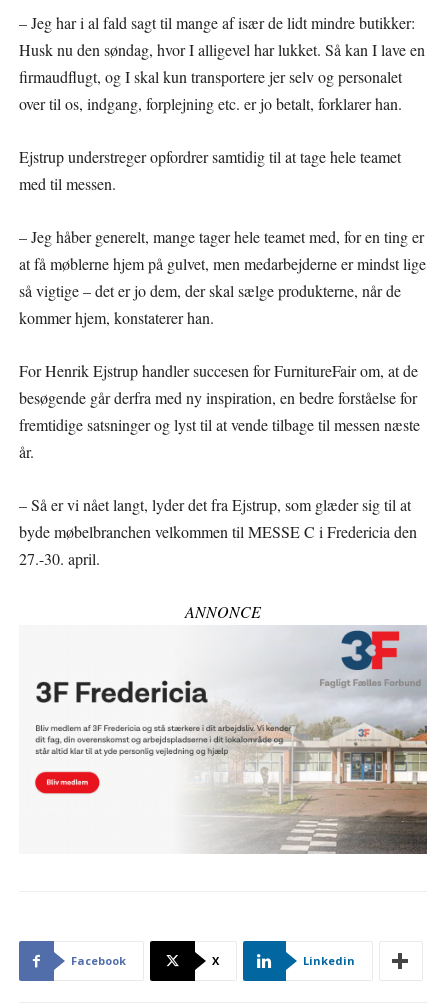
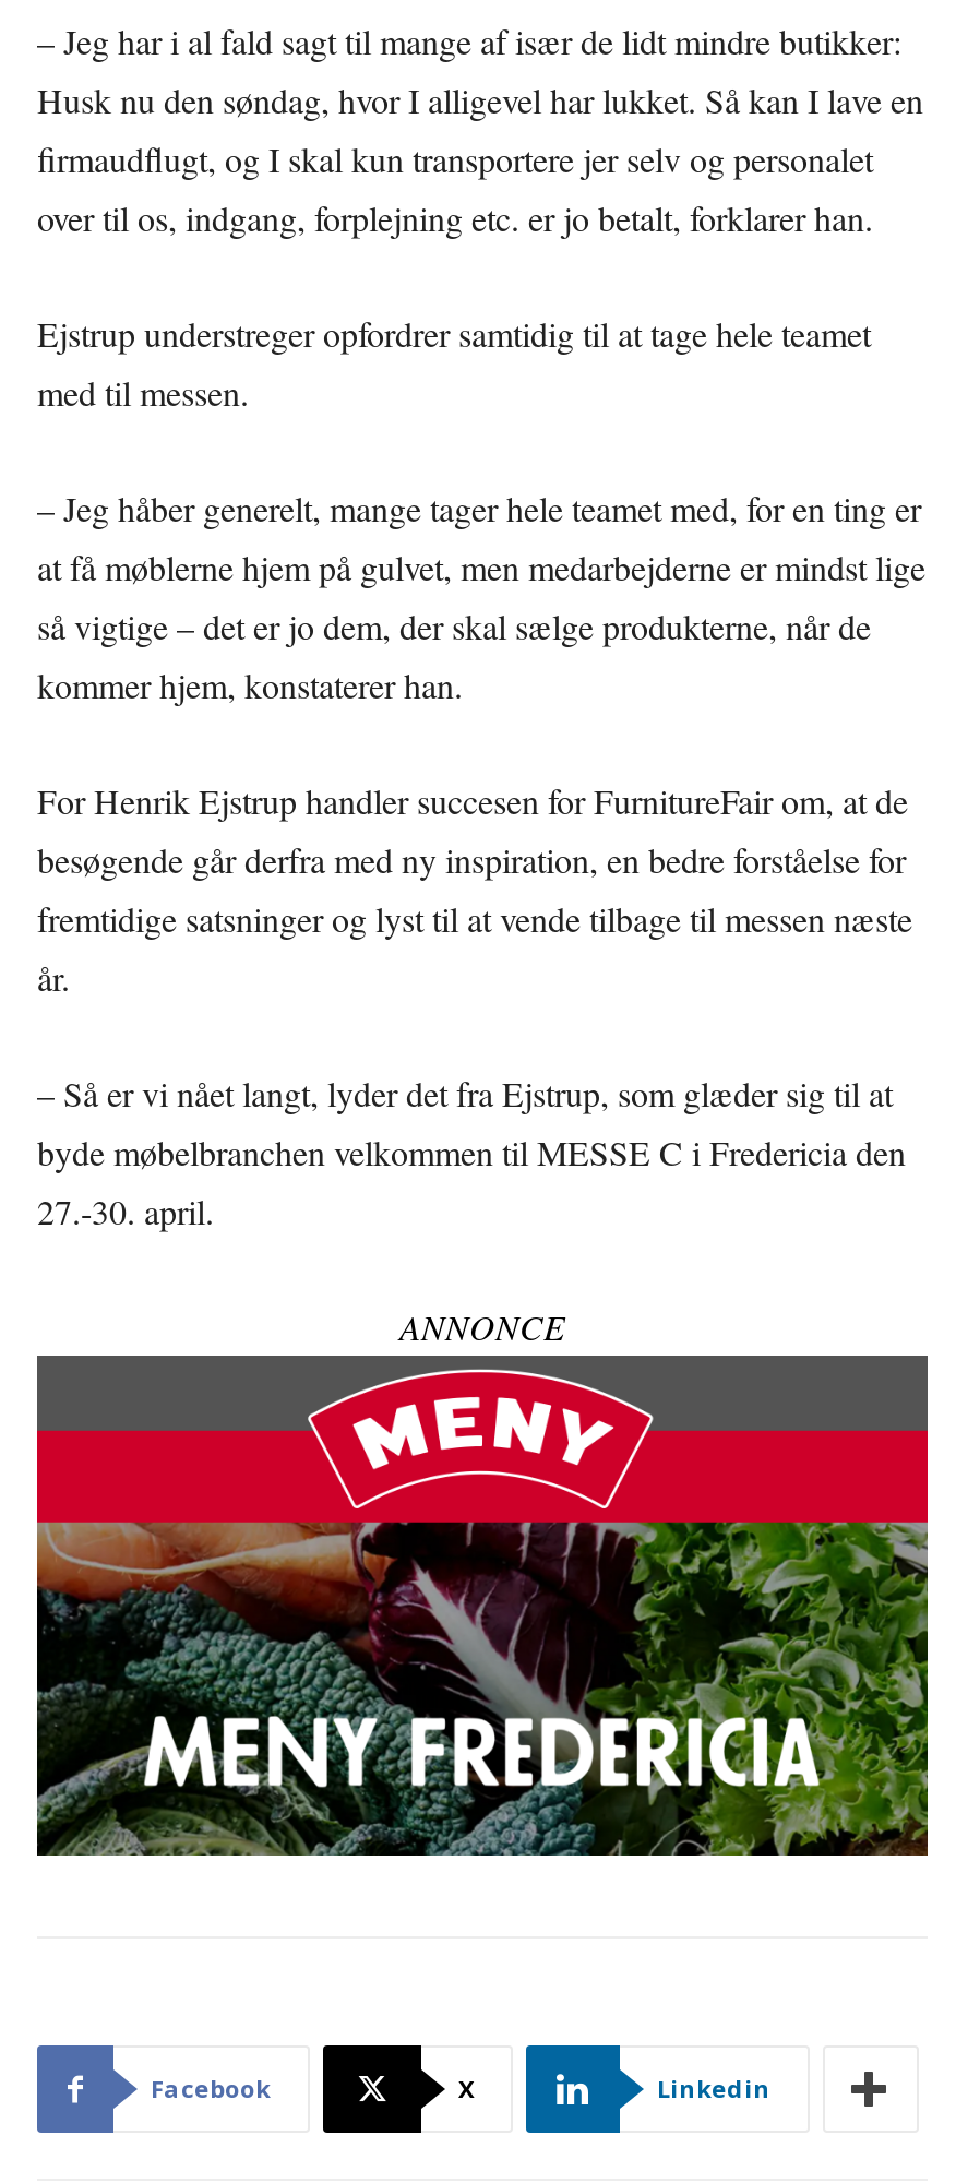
- [image]
+ [image]
